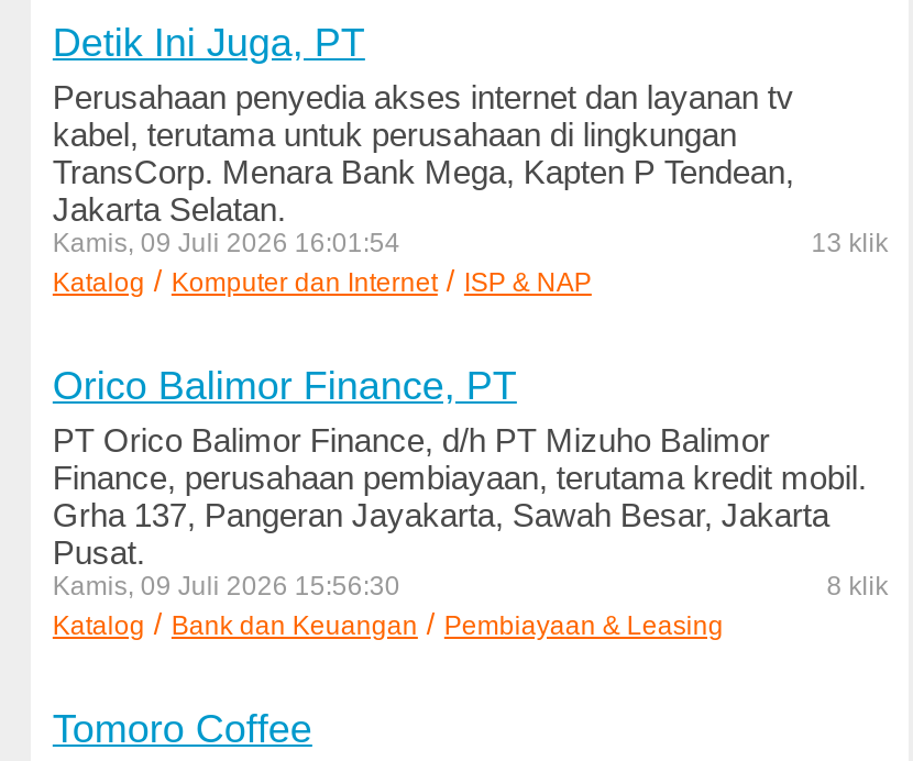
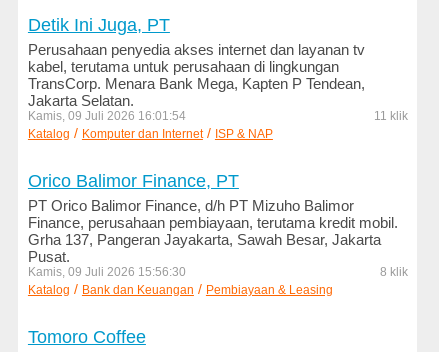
- 13 klik
+ 11 klik
